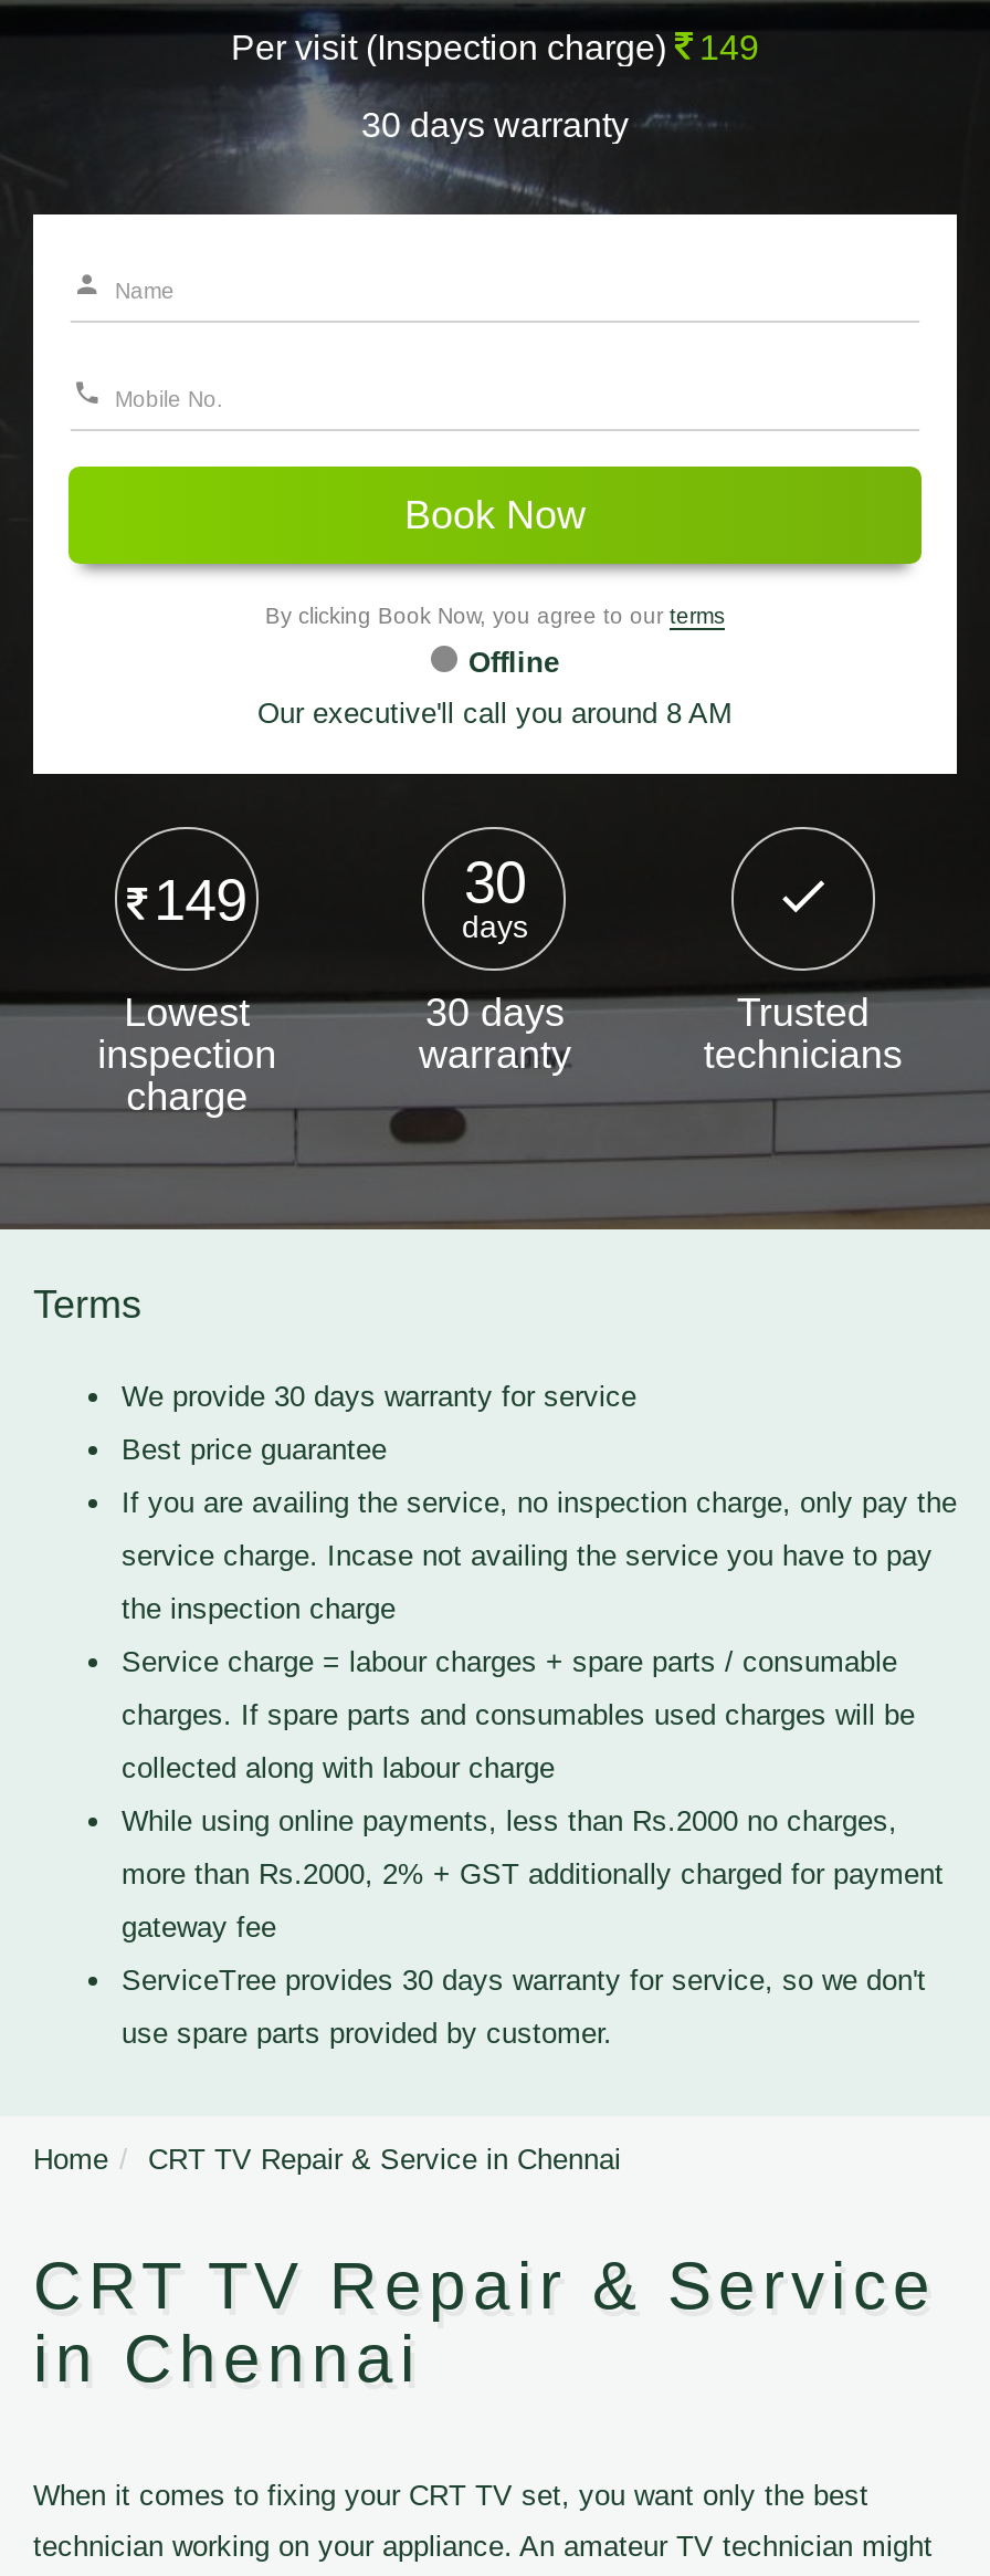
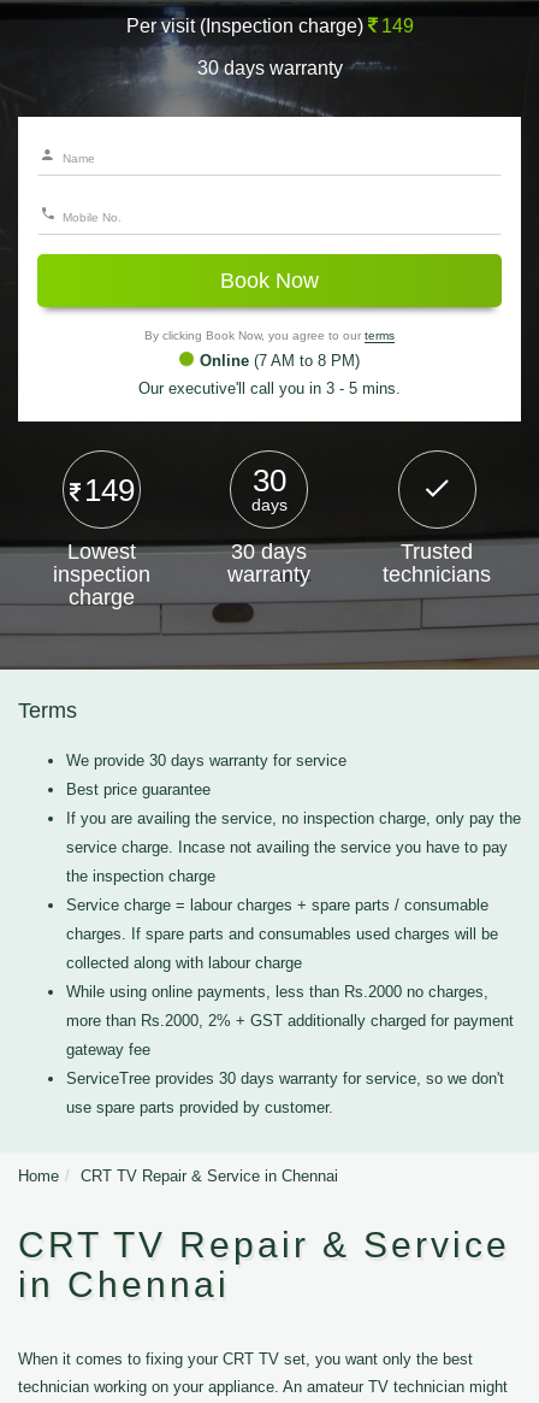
- Offline
+ Online (7 AM to 8 PM)

- Our executive'll call you around 8 AM
+ Our executive'll call you in 3 - 5 mins.
